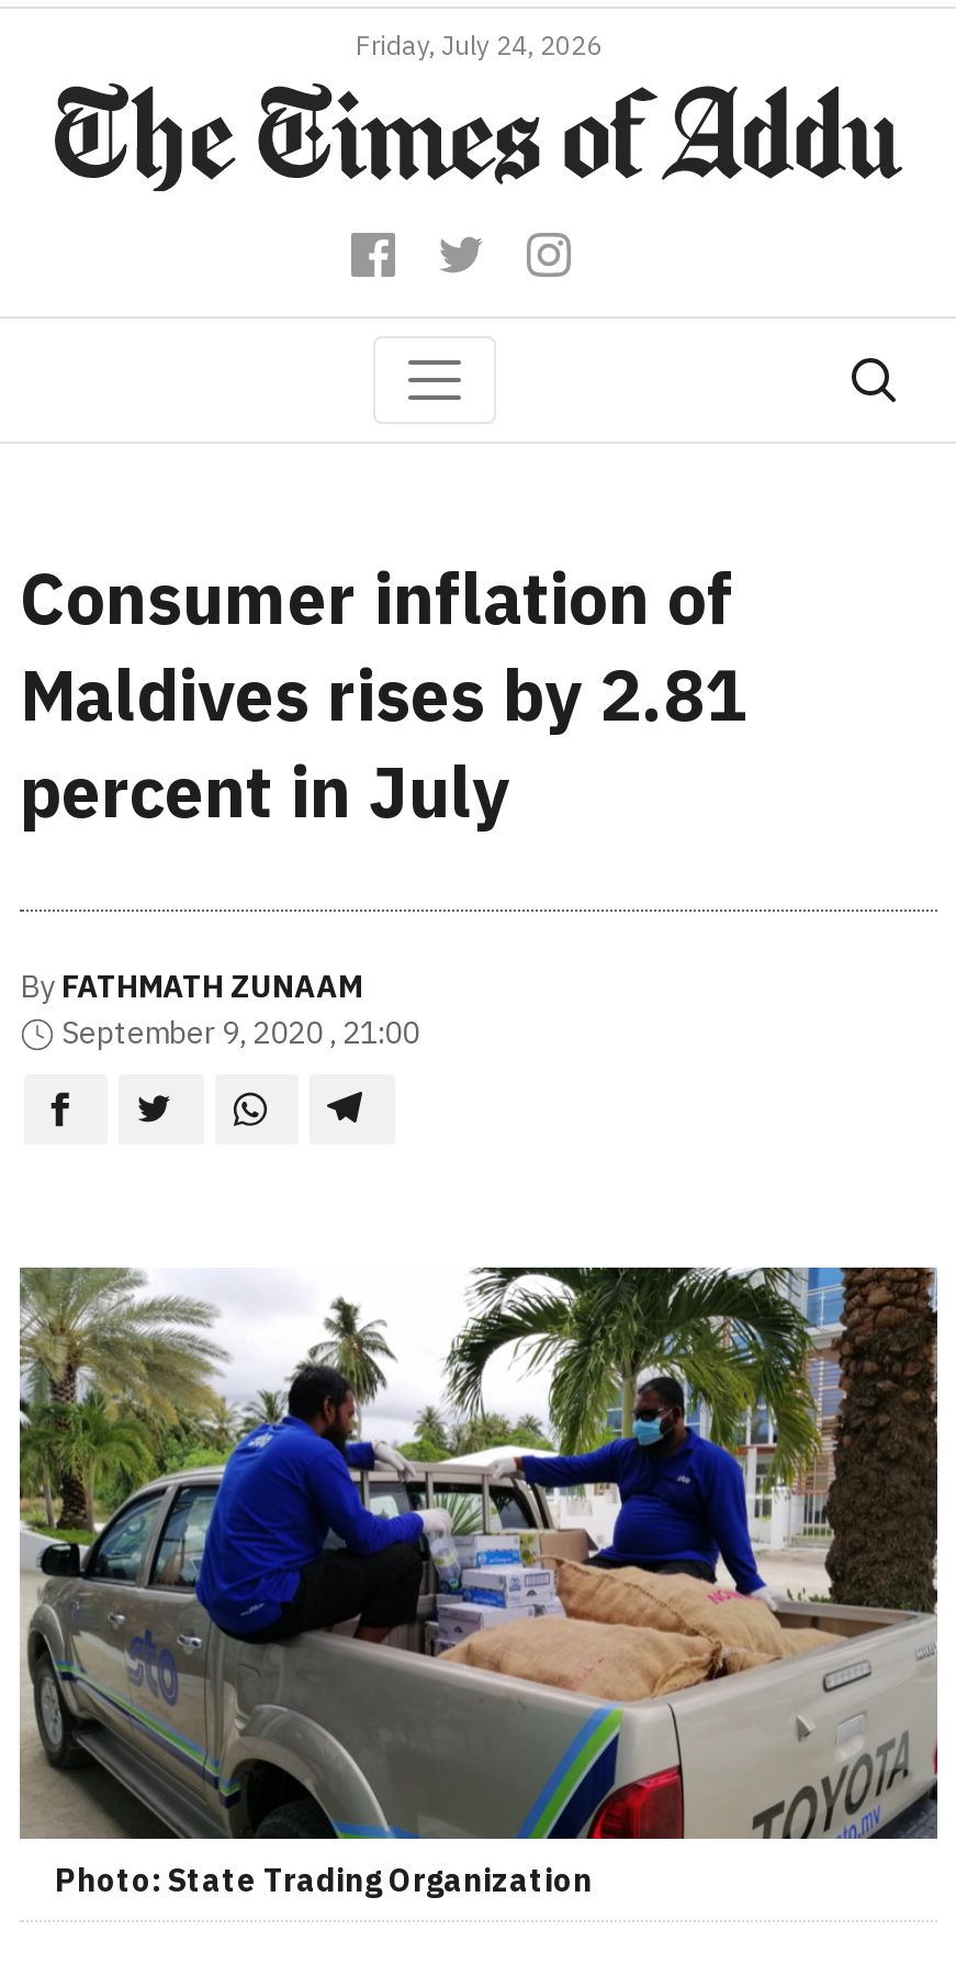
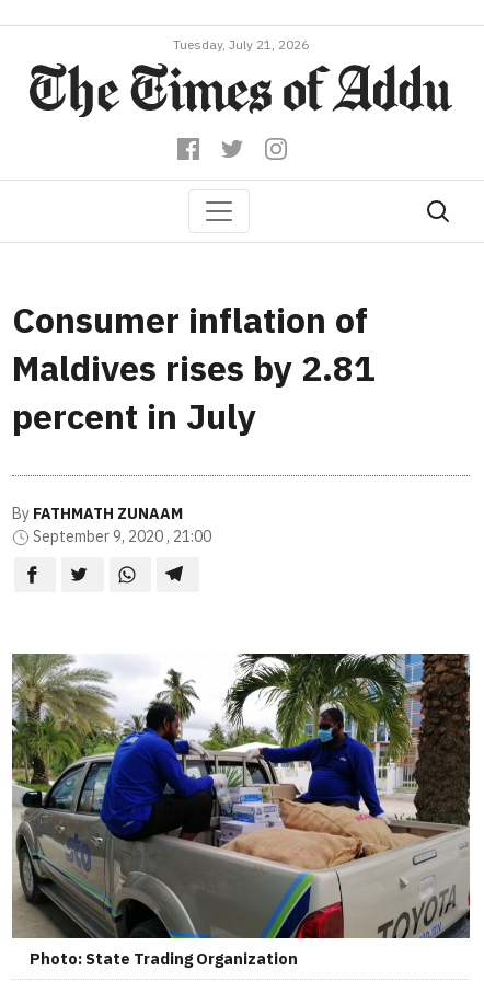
- Friday, July 24, 2026
+ Tuesday, July 21, 2026
